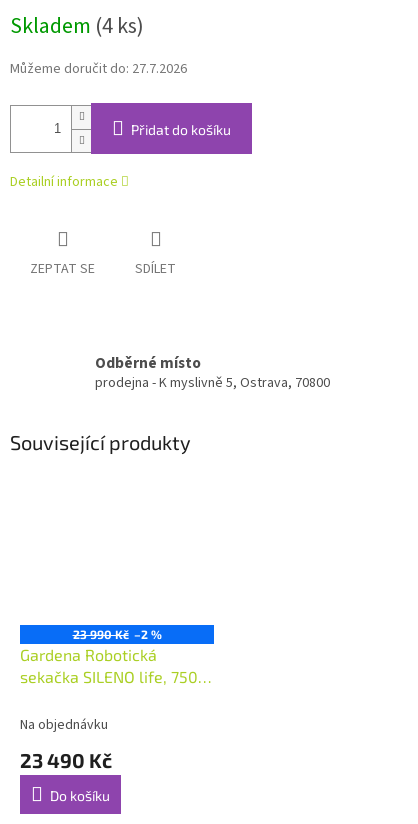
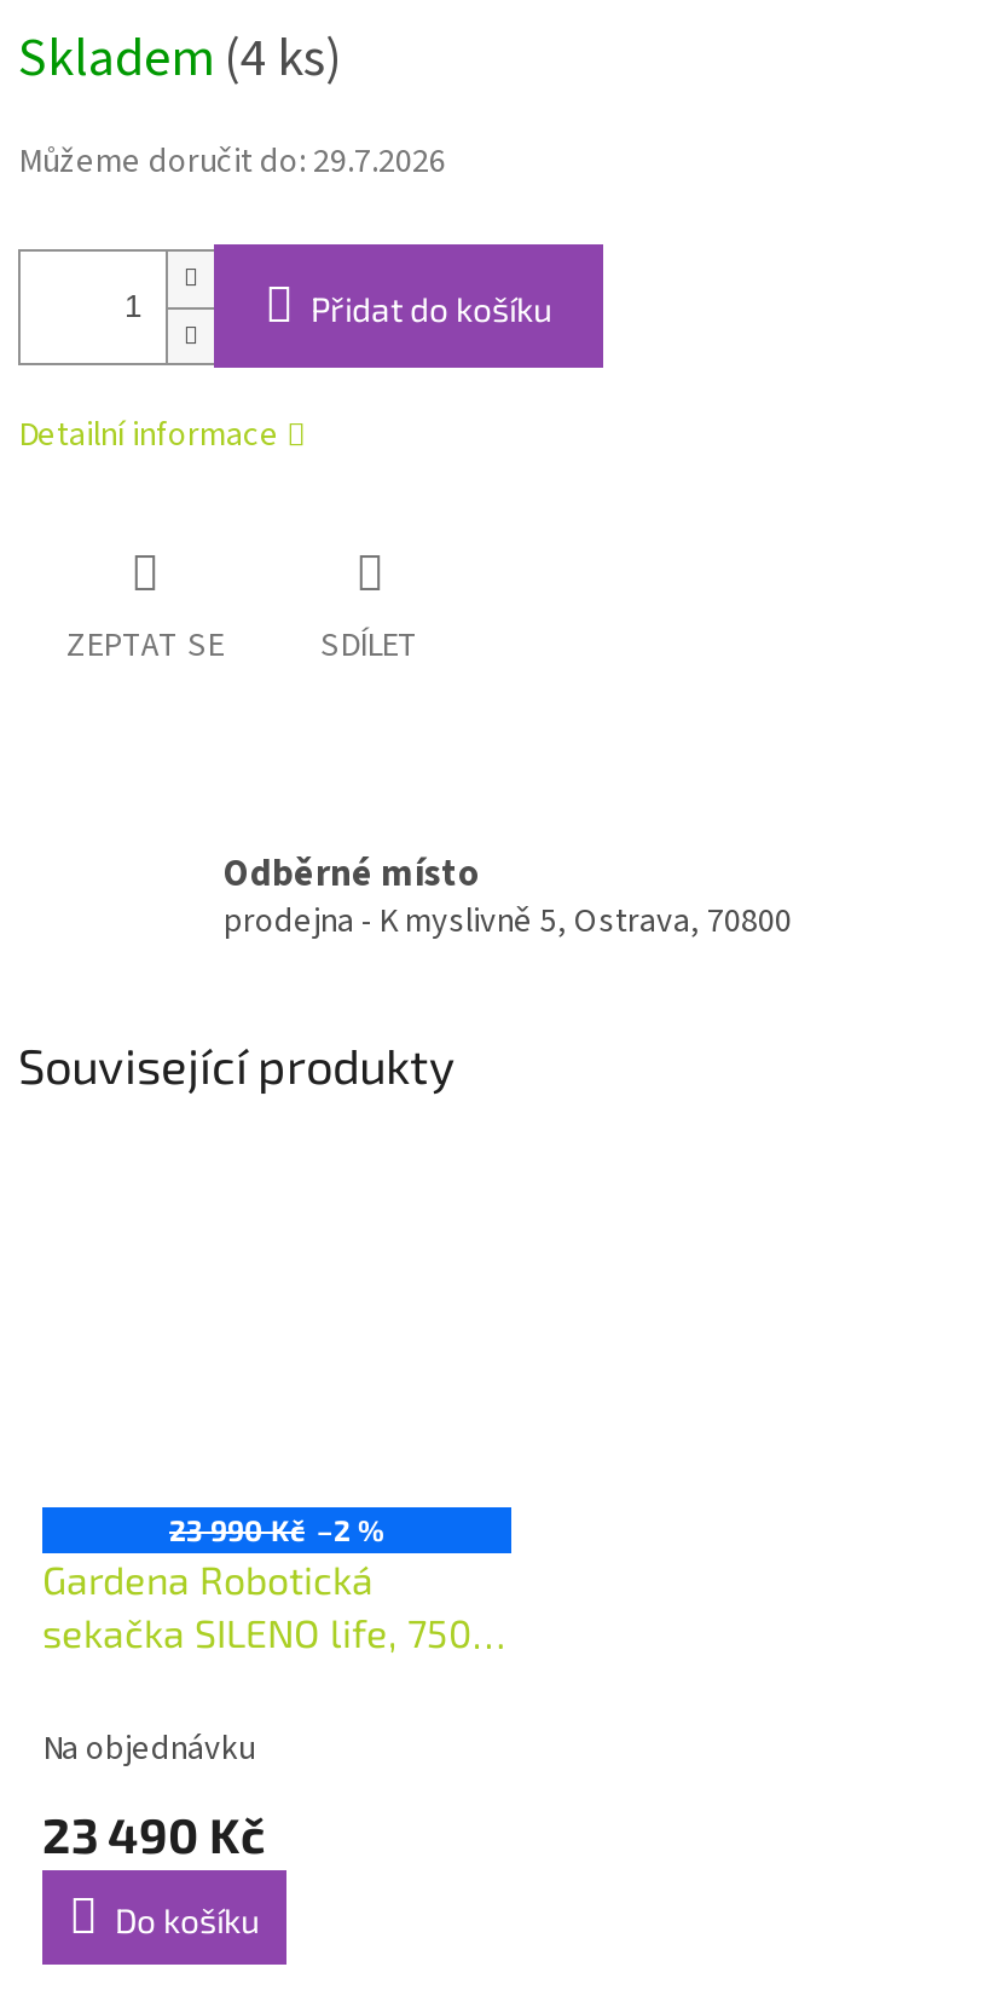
- Můžeme doručit do: 27.7.2026
+ Můžeme doručit do: 29.7.2026
